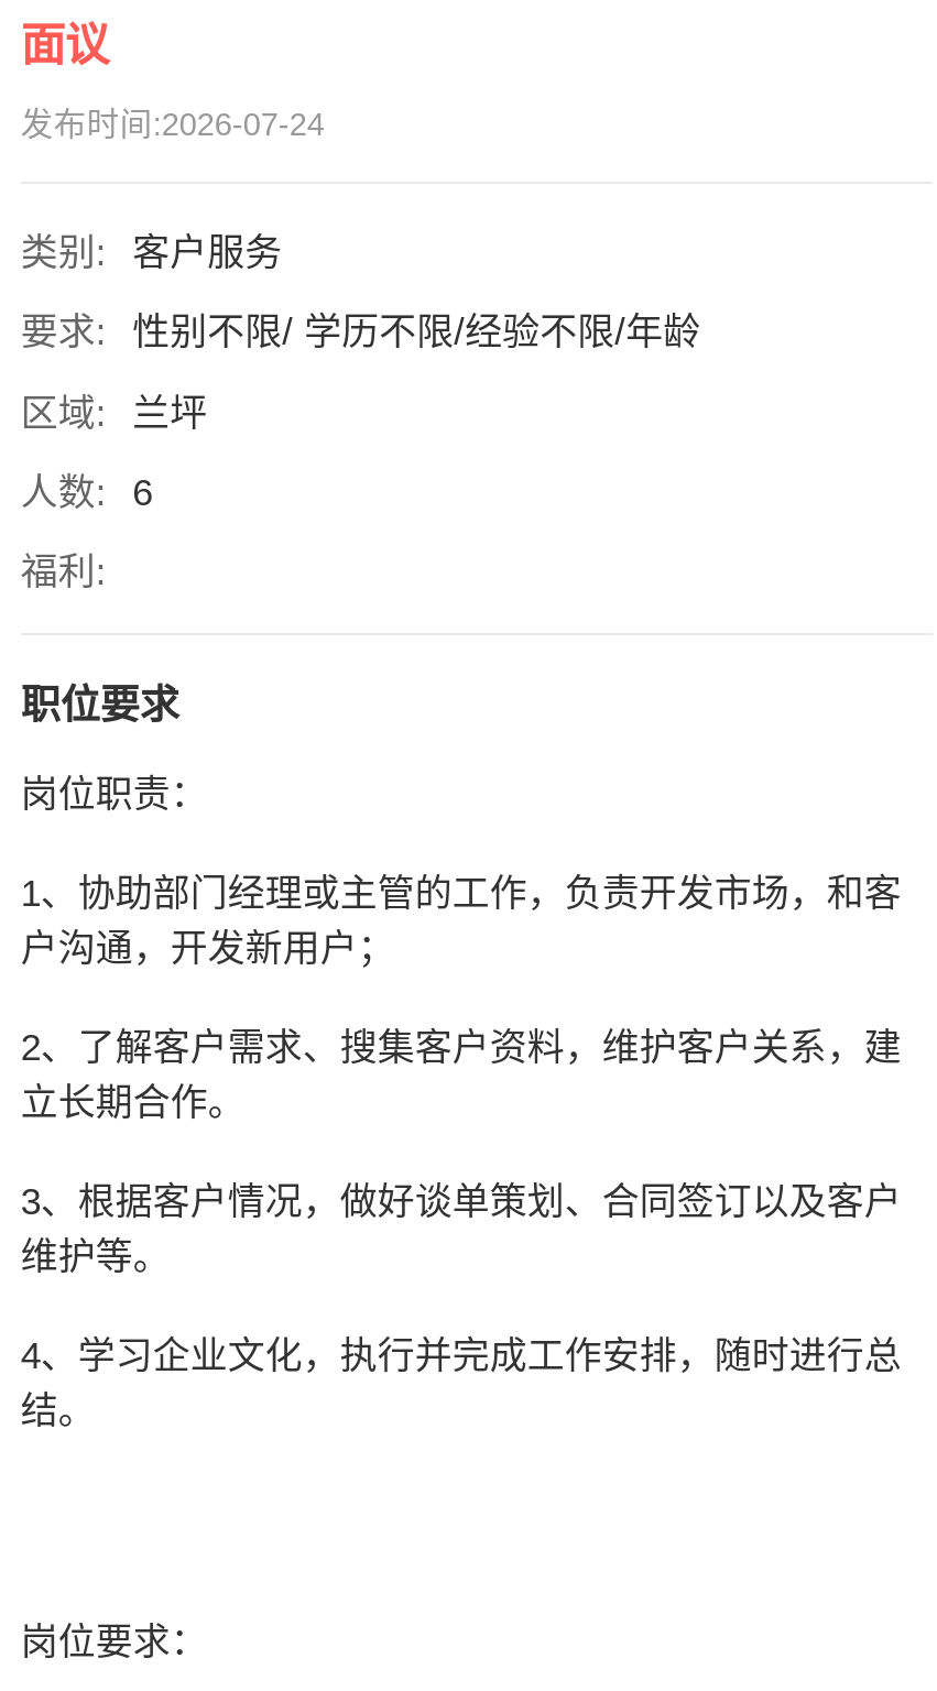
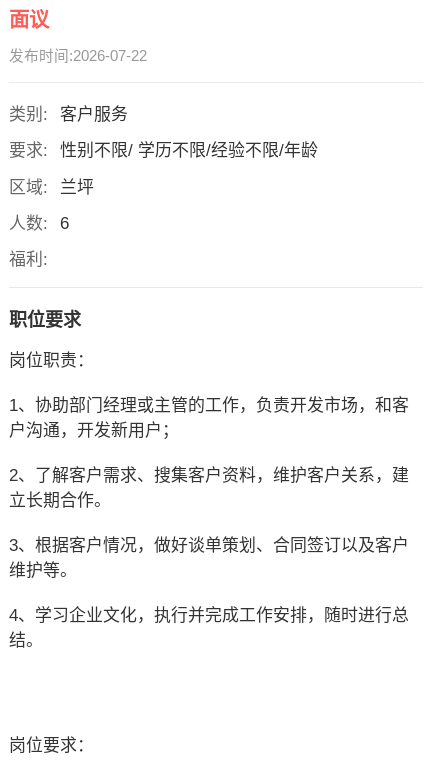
- 发布时间:2026-07-24
+ 发布时间:2026-07-22
